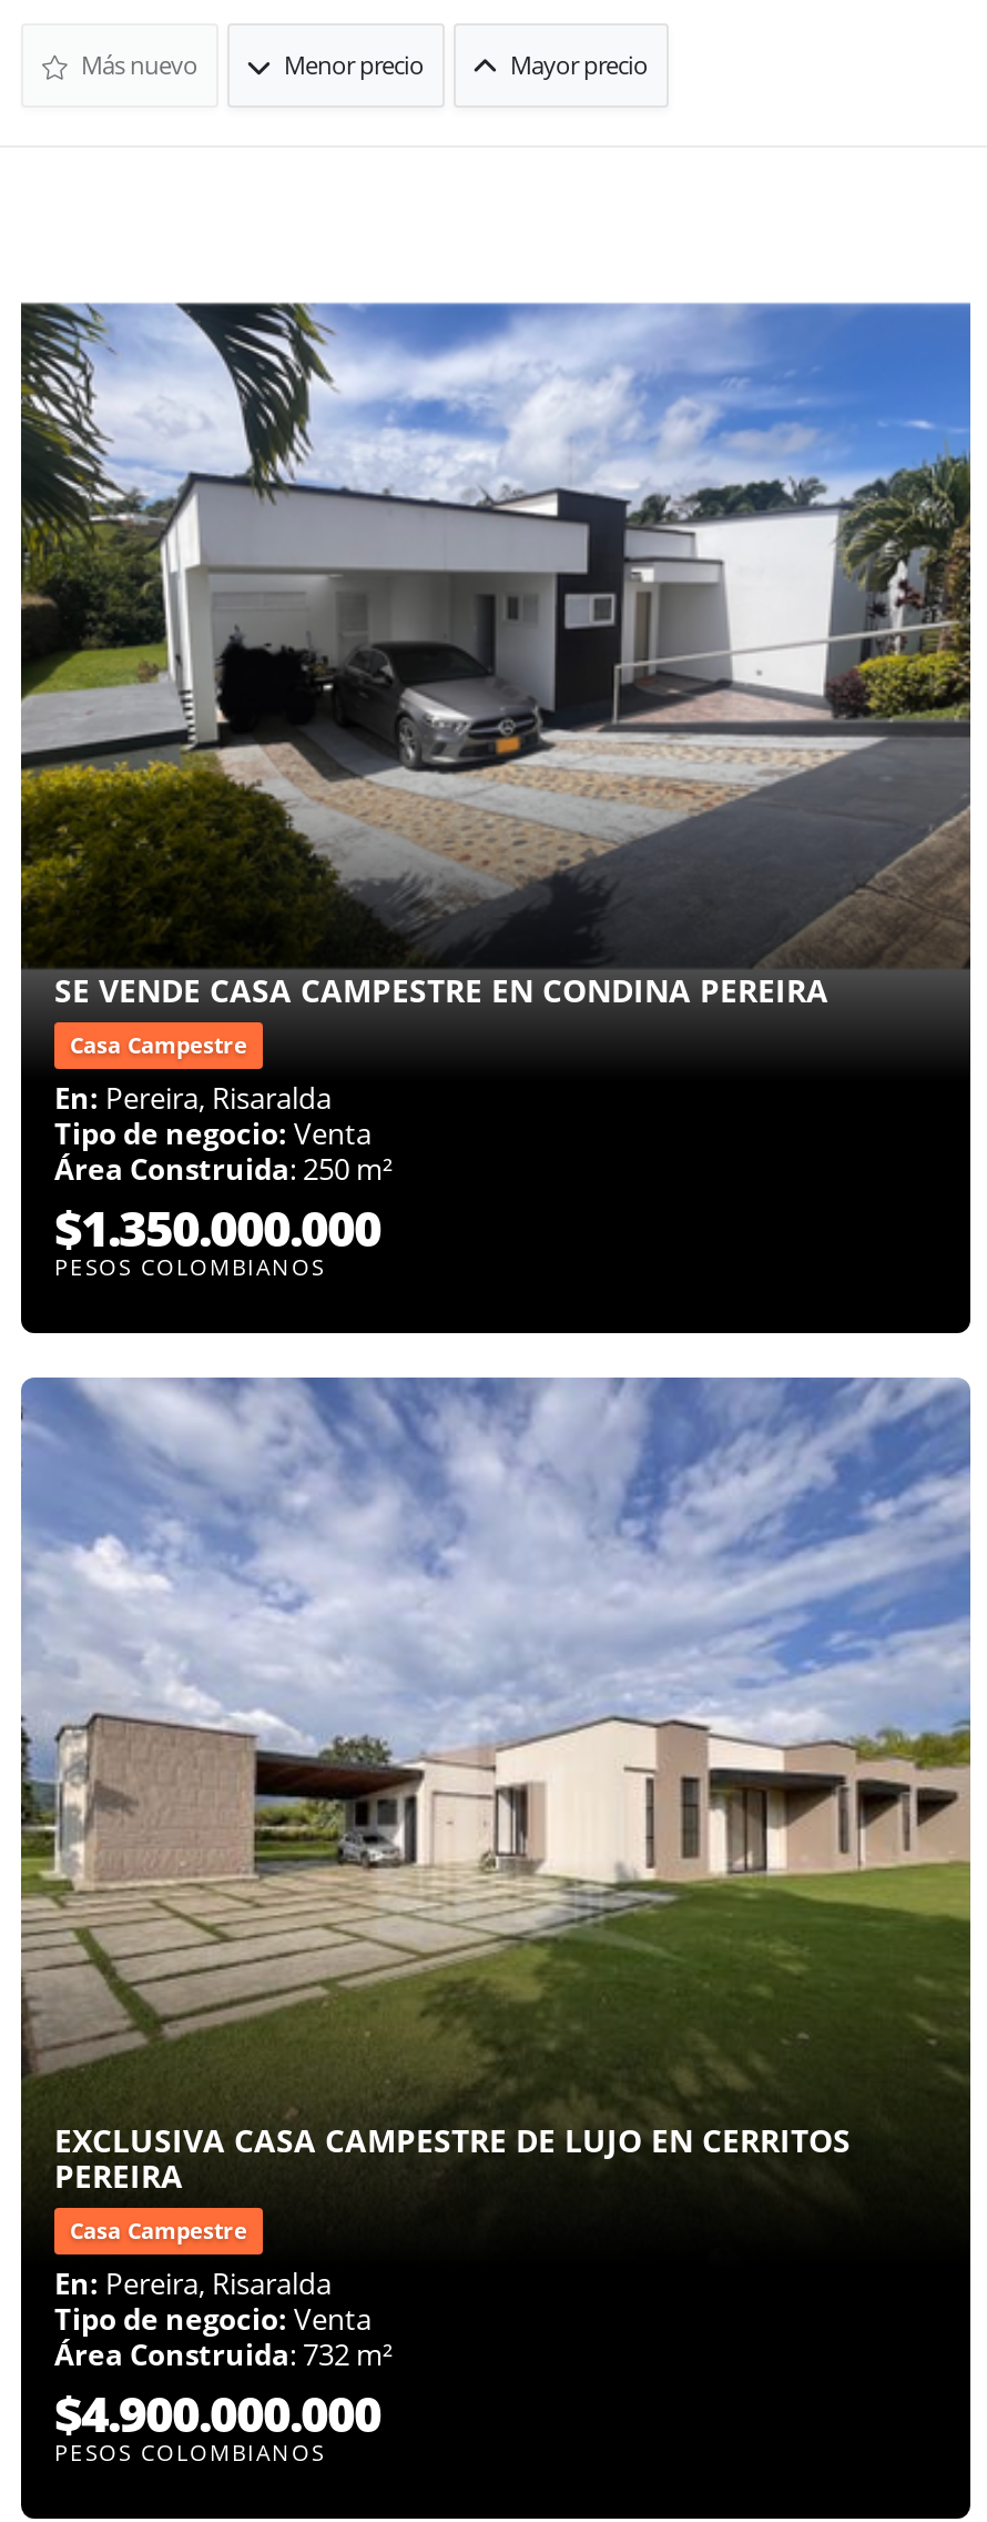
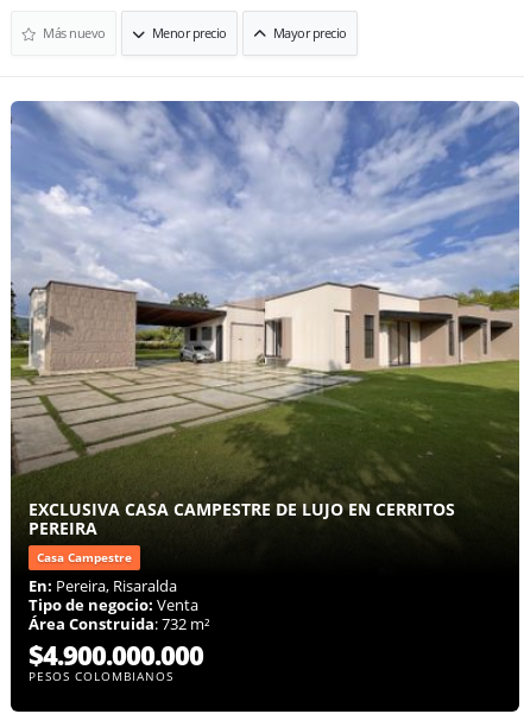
- [image]
- SE VENDE CASA CAMPESTRE EN CONDINA PEREIRA
- Casa Campestre
- En: Pereira, Risaralda
- Tipo de negocio: Venta
- Área Construida: 250 m²
- $1.350.000.000
- PESOS COLOMBIANOS
